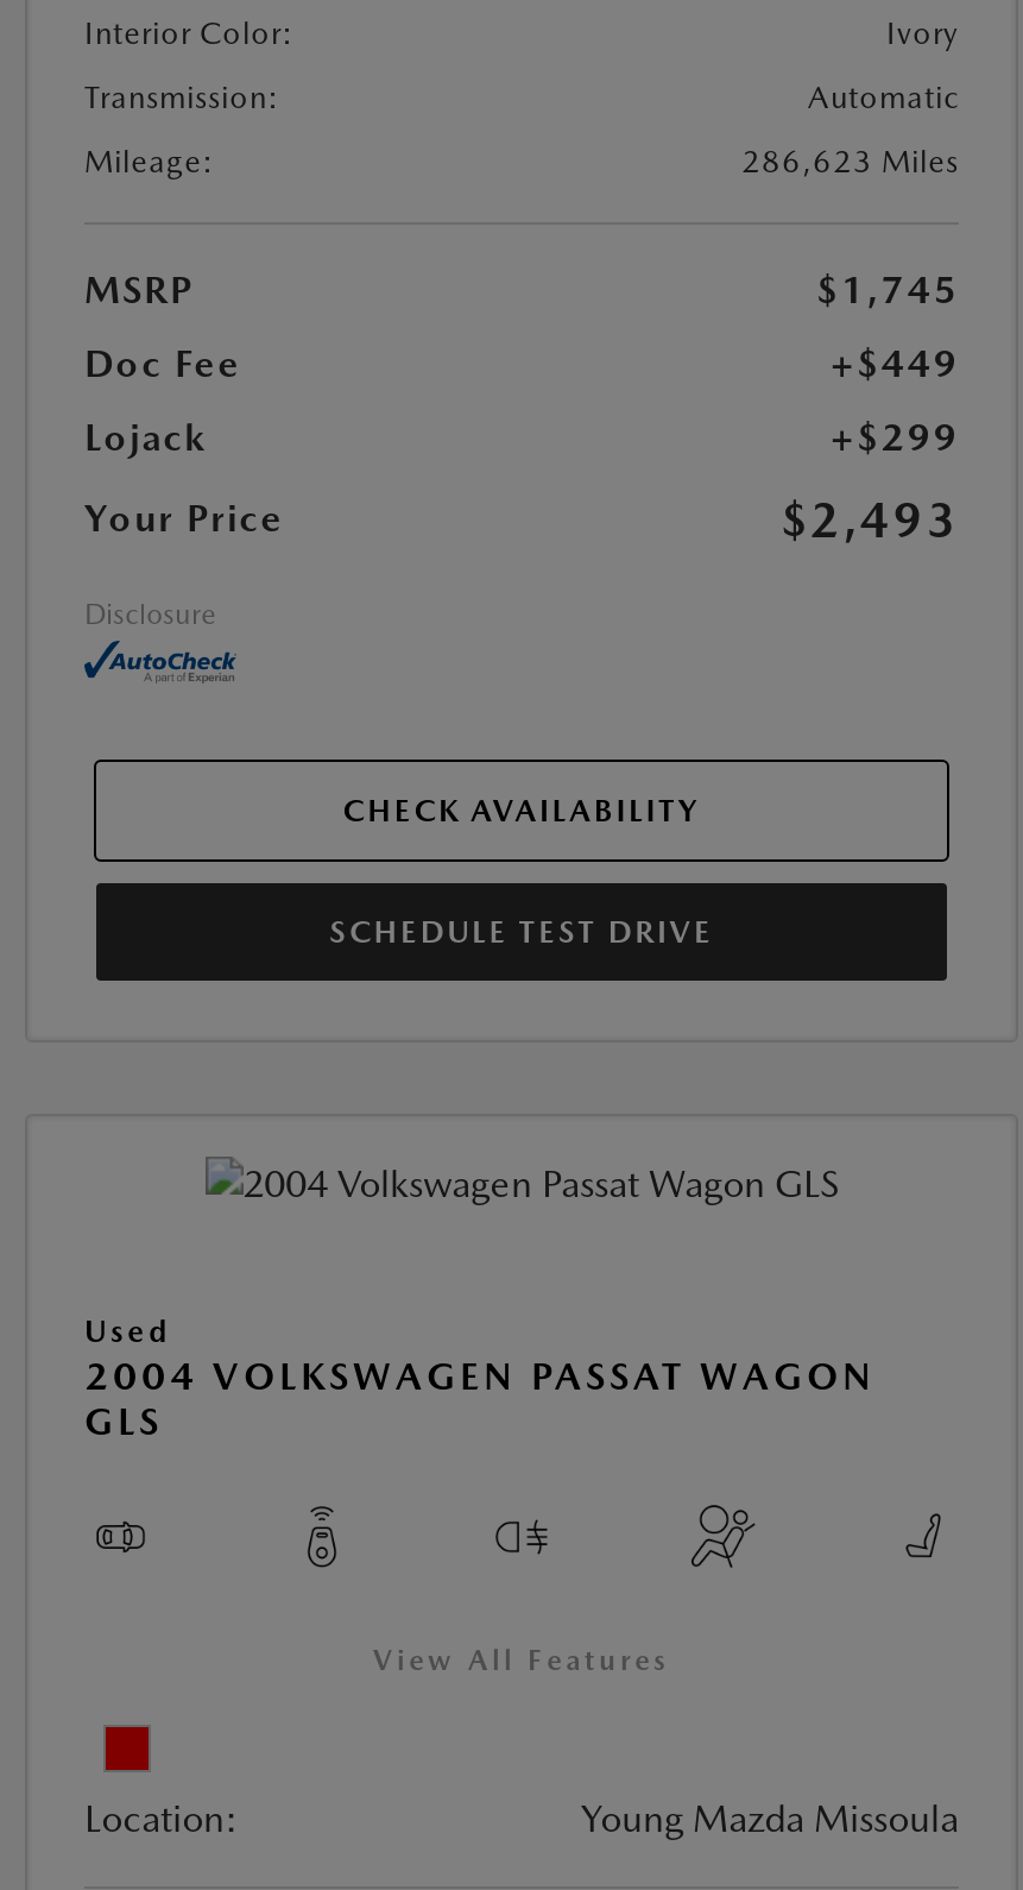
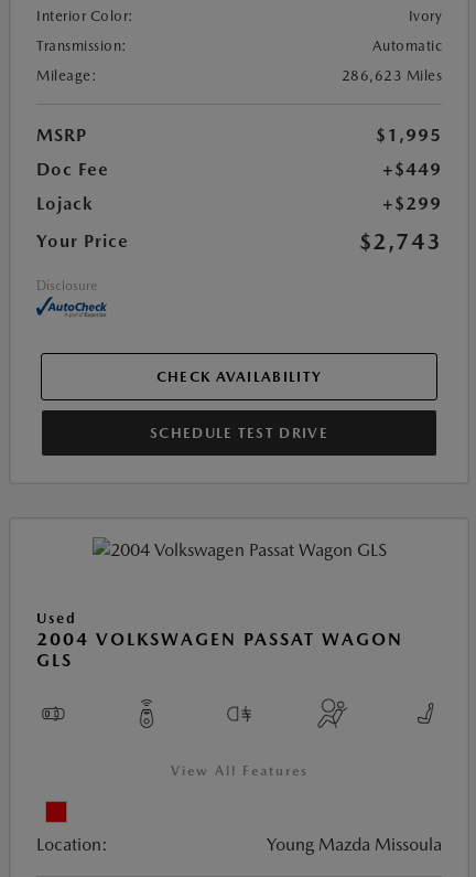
- $1,745
+ $1,995

- $2,493
+ $2,743
